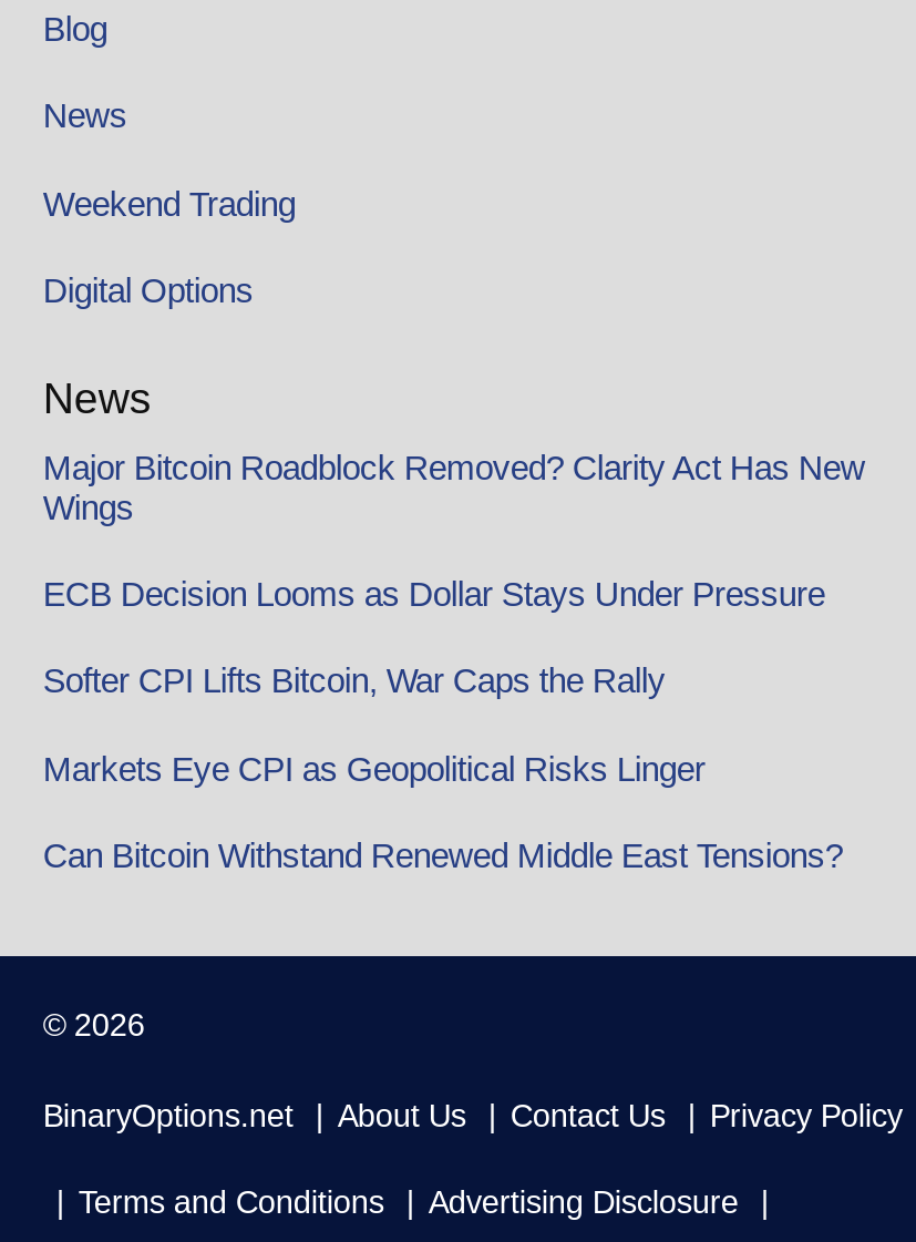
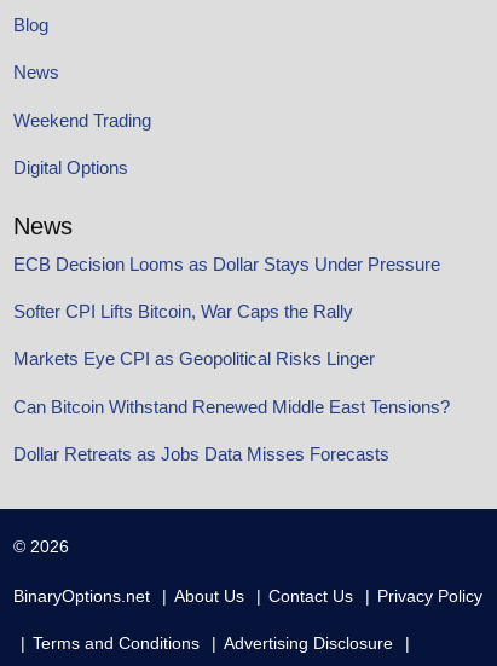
- Major Bitcoin Roadblock Removed? Clarity Act Has New
- Wings

moved up: ECB Decision Looms as Dollar Stays Under Pressure | Softer CPI Lifts Bitcoin, War Caps the Rally | Markets Eye CPI as Geopolitical Risks Linger | Can Bitcoin Withstand Renewed Middle East Tensions?

+ Dollar Retreats as Jobs Data Misses Forecasts
